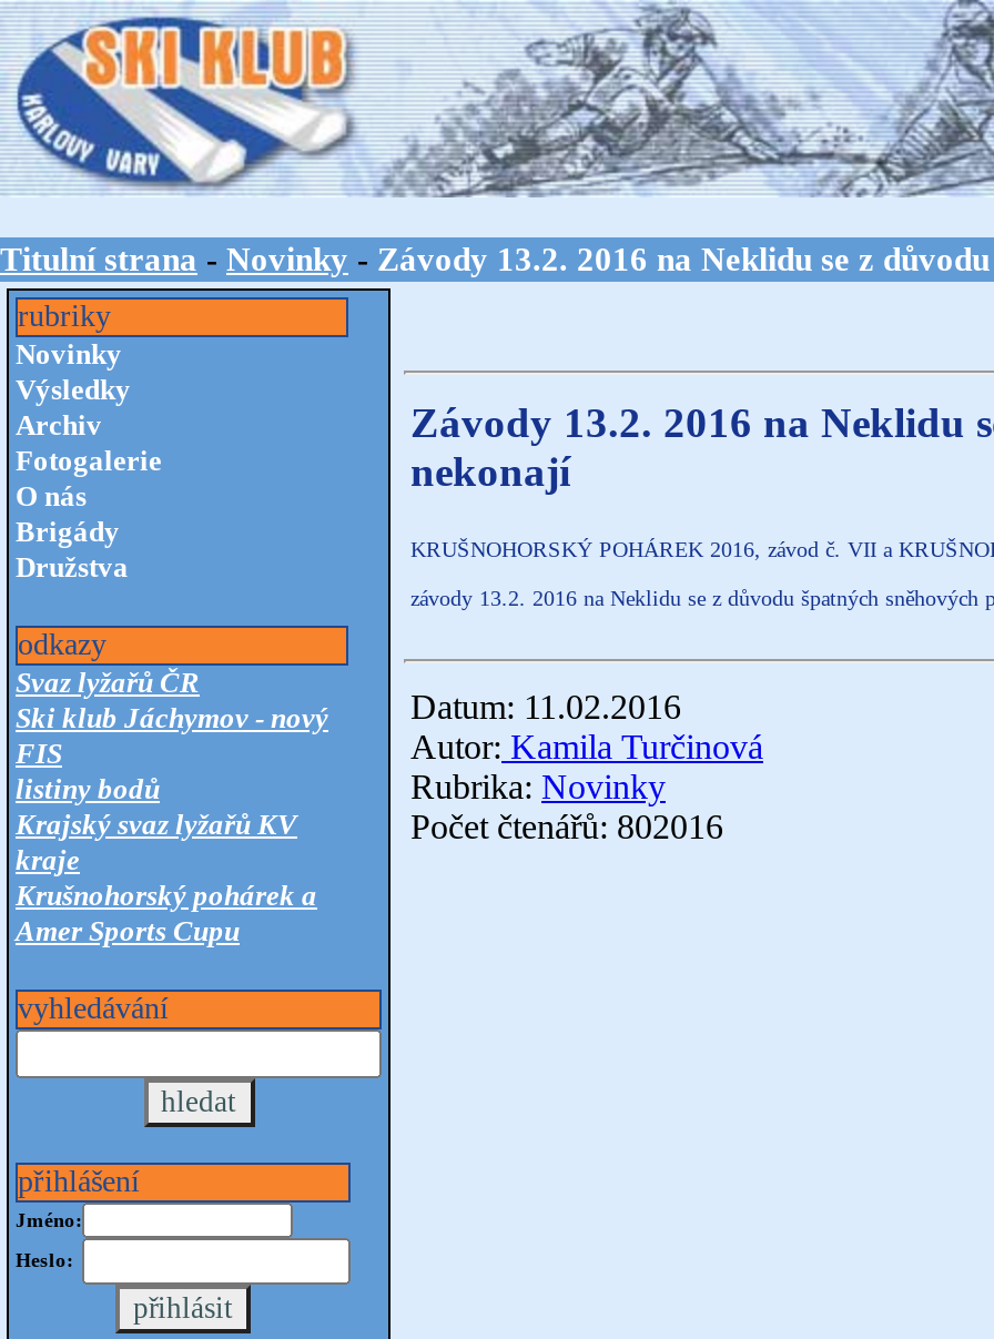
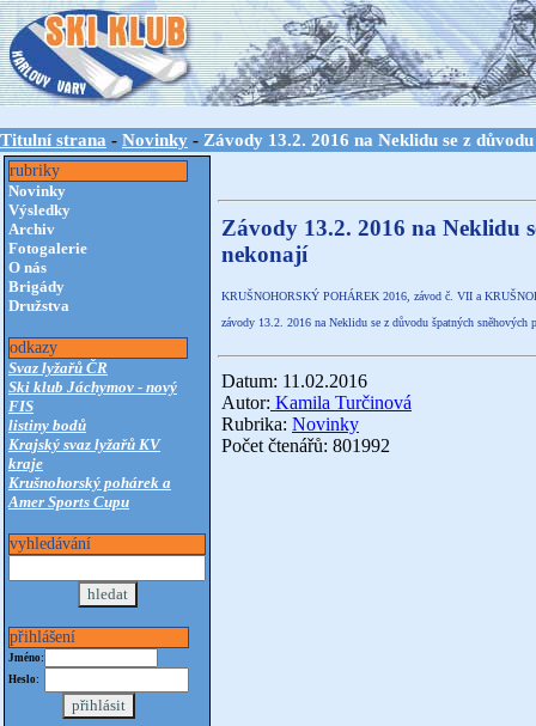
- Počet čtenářů: 802016
+ Počet čtenářů: 801992
